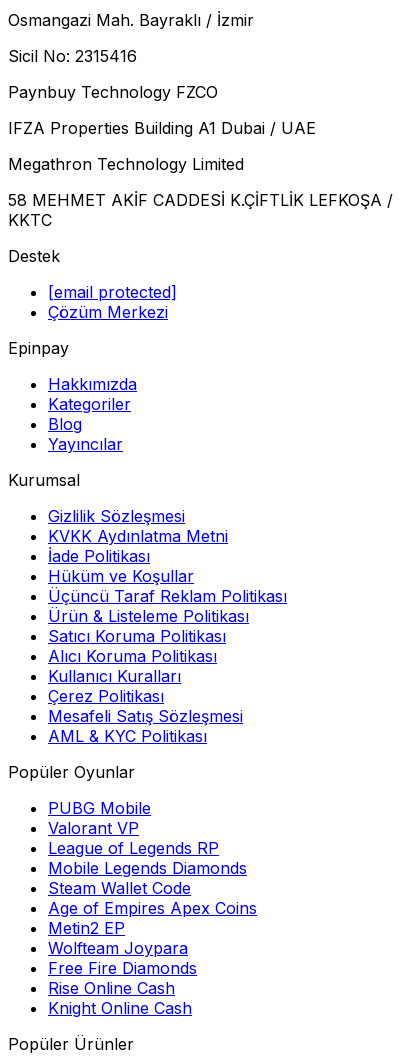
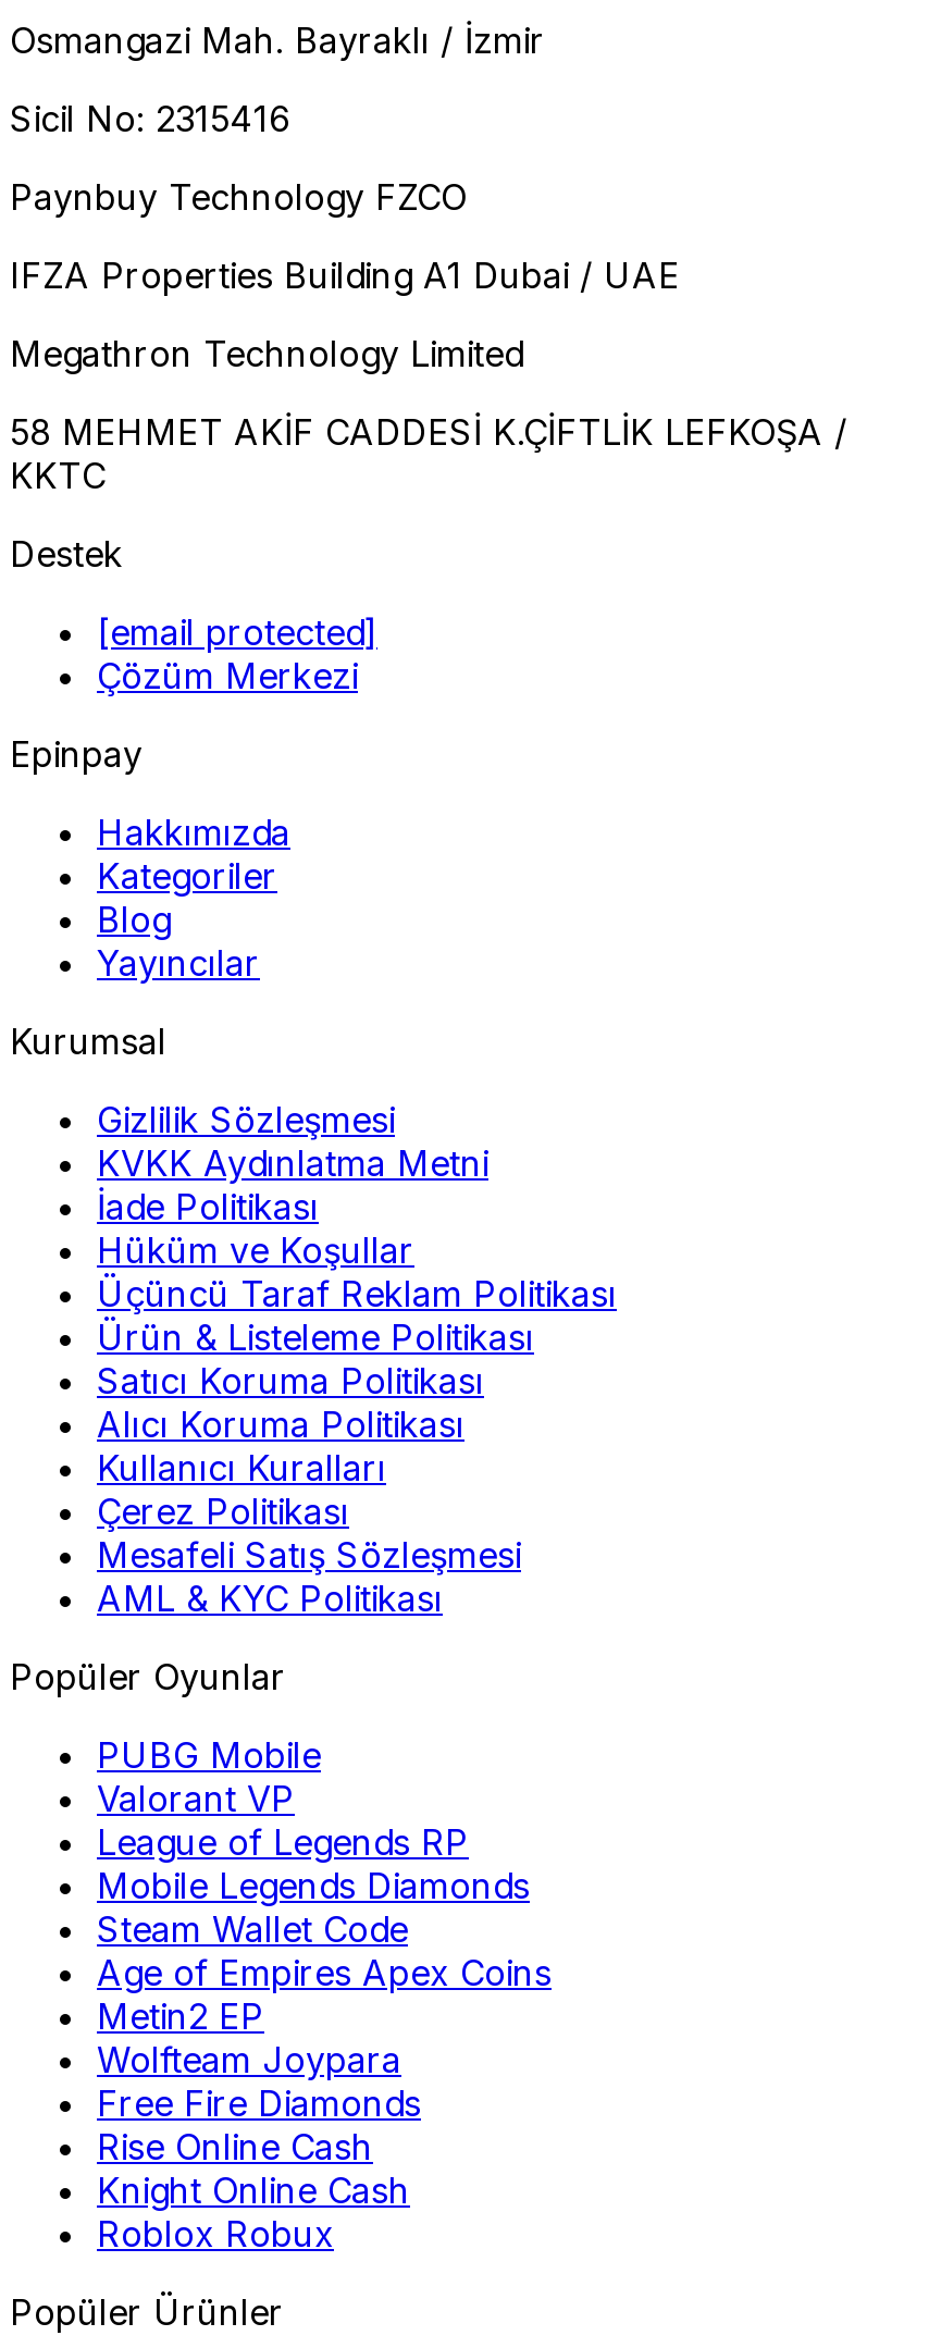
+ Roblox Robux
